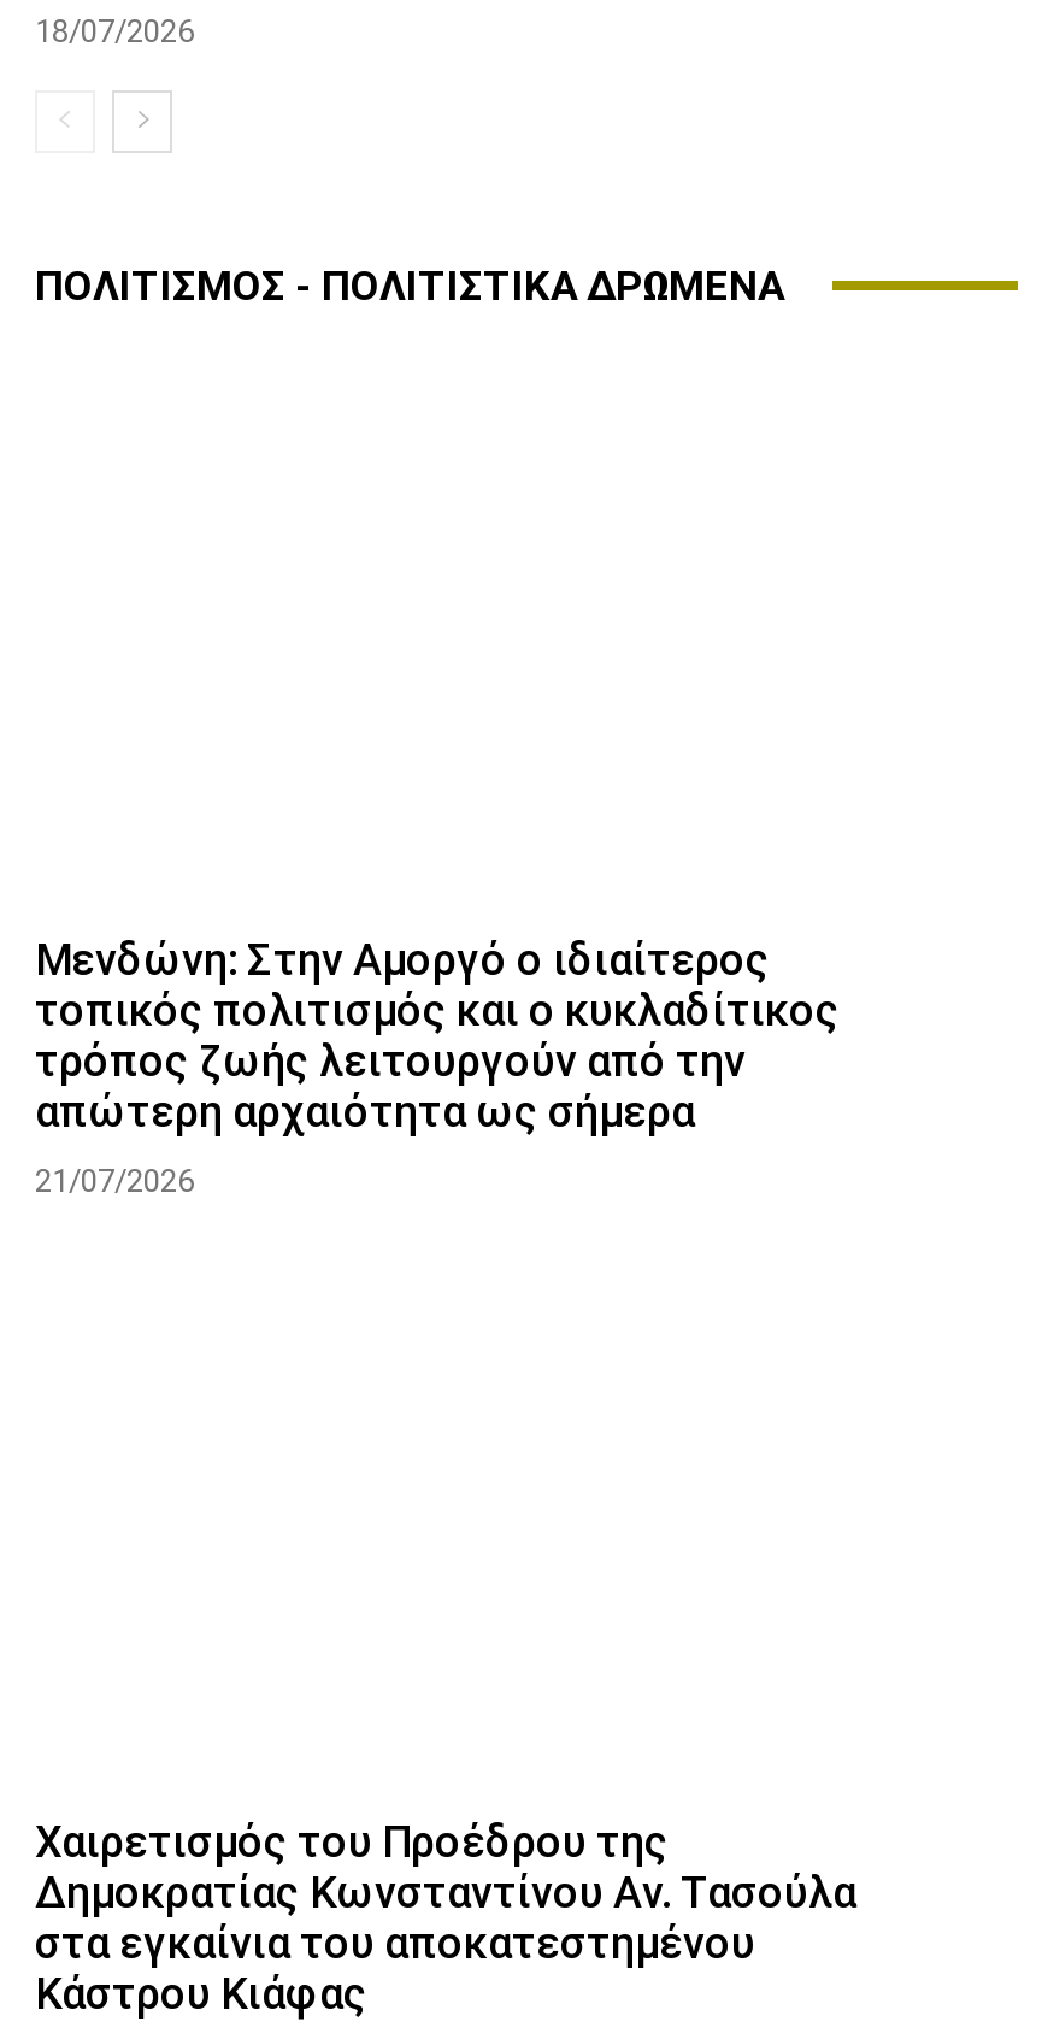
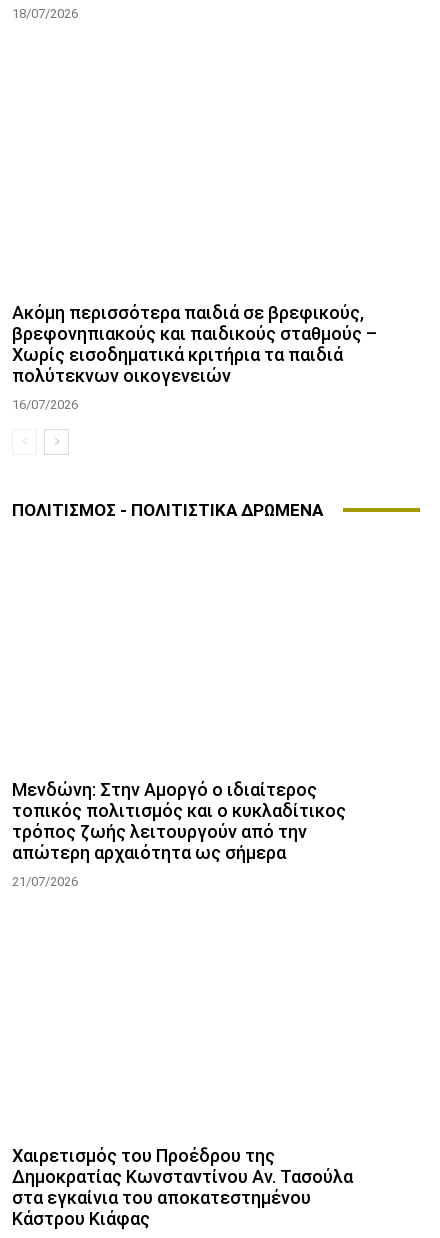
+ Ακόμη περισσότερα παιδιά σε βρεφικούς,
+ βρεφονηπιακούς και παιδικούς σταθμούς –
+ Χωρίς εισοδηματικά κριτήρια τα παιδιά
+ πολύτεκνων οικογενειών
+ 16/07/2026
